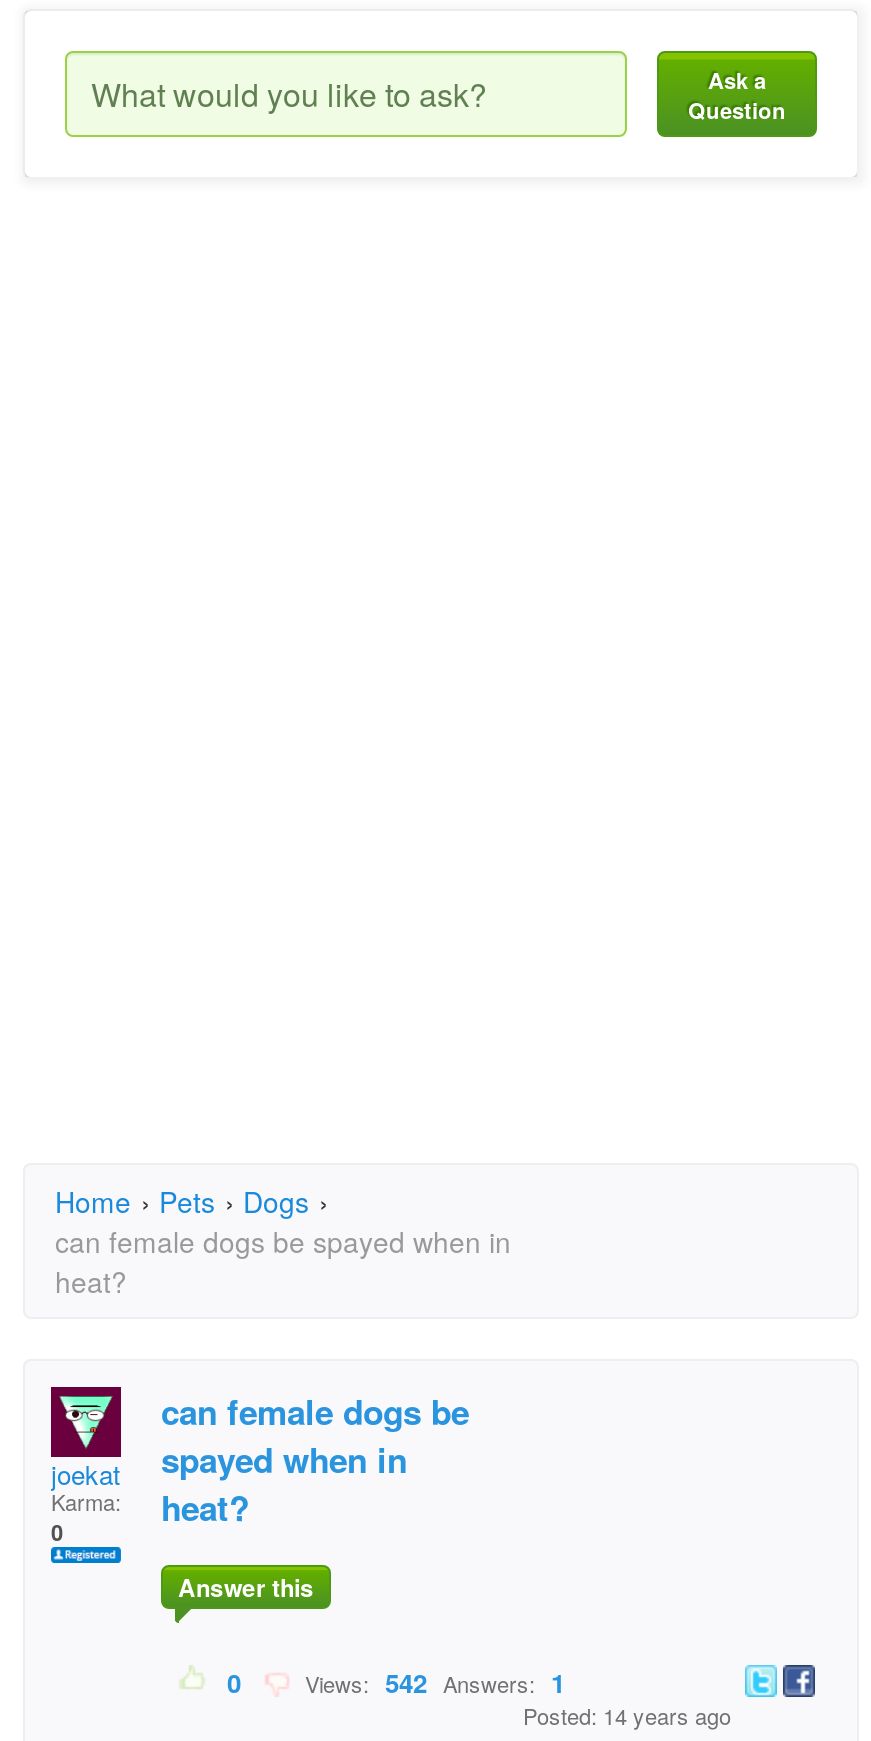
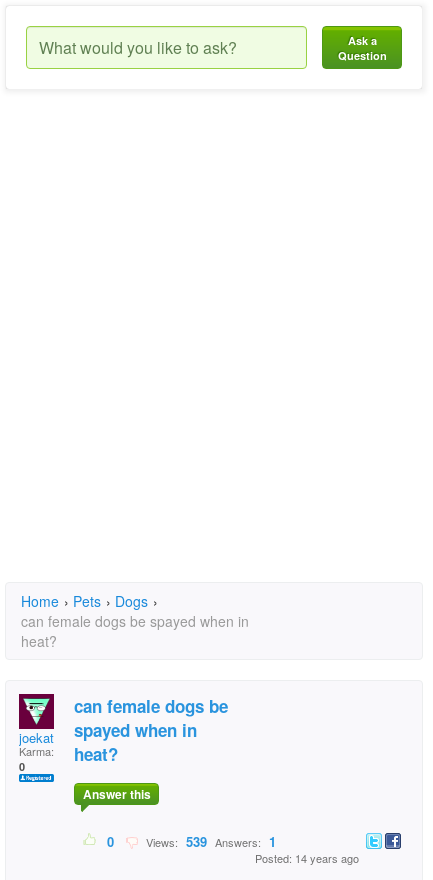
- Views: 542 Answers: 1
+ Views: 539 Answers: 1
